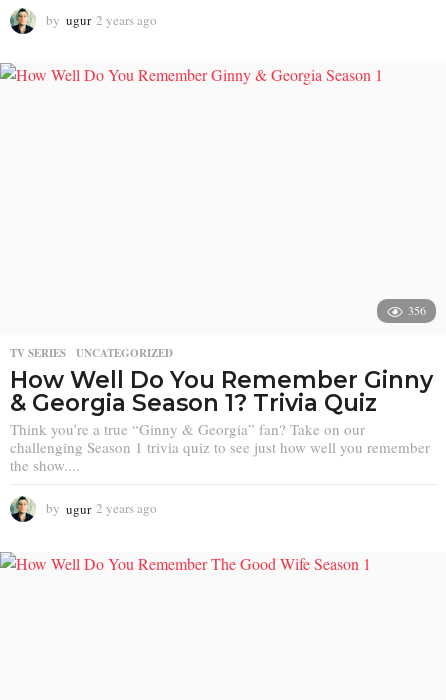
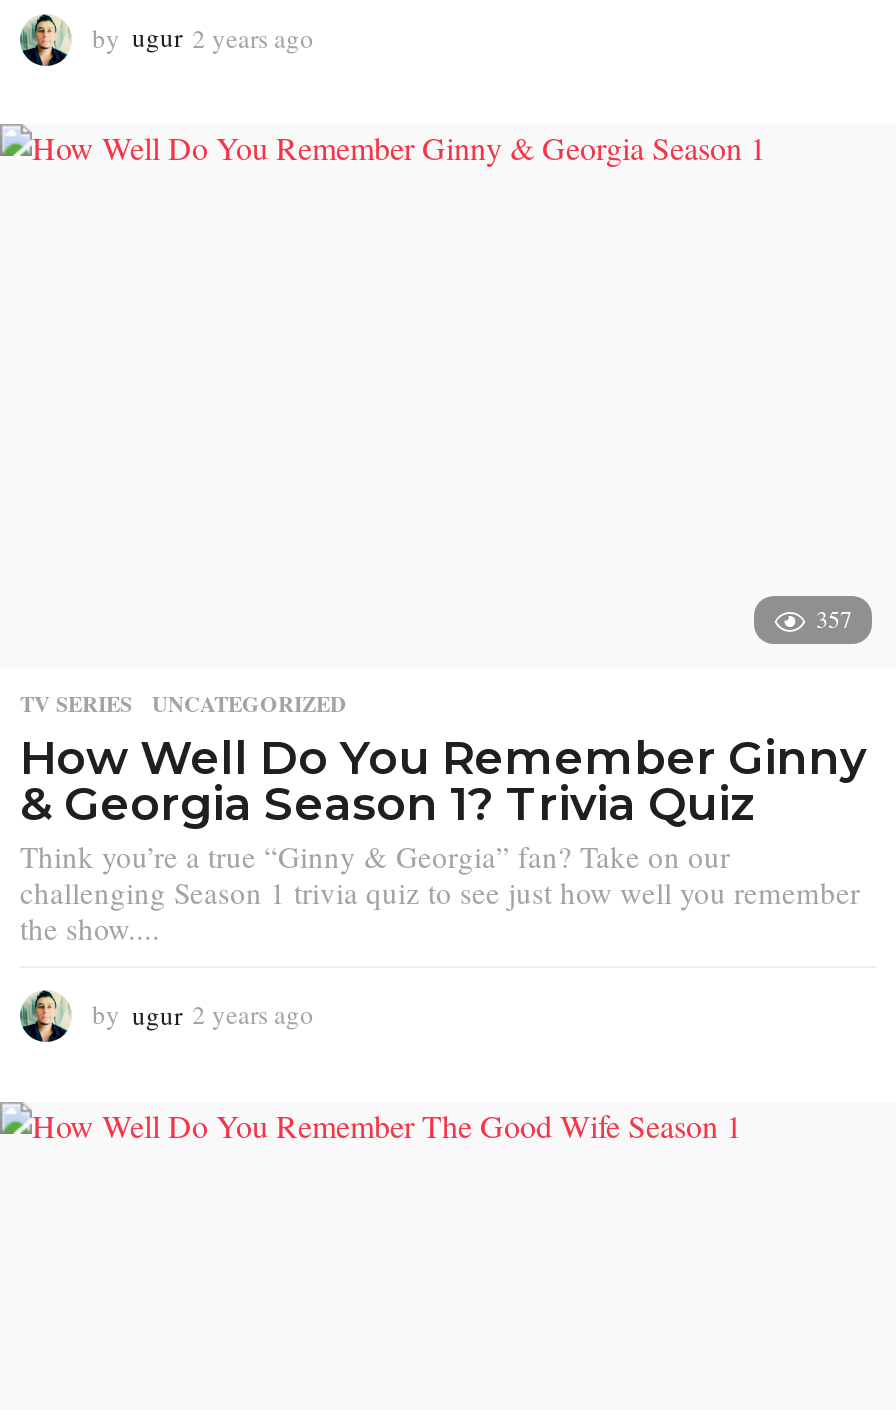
- 356
+ 357
